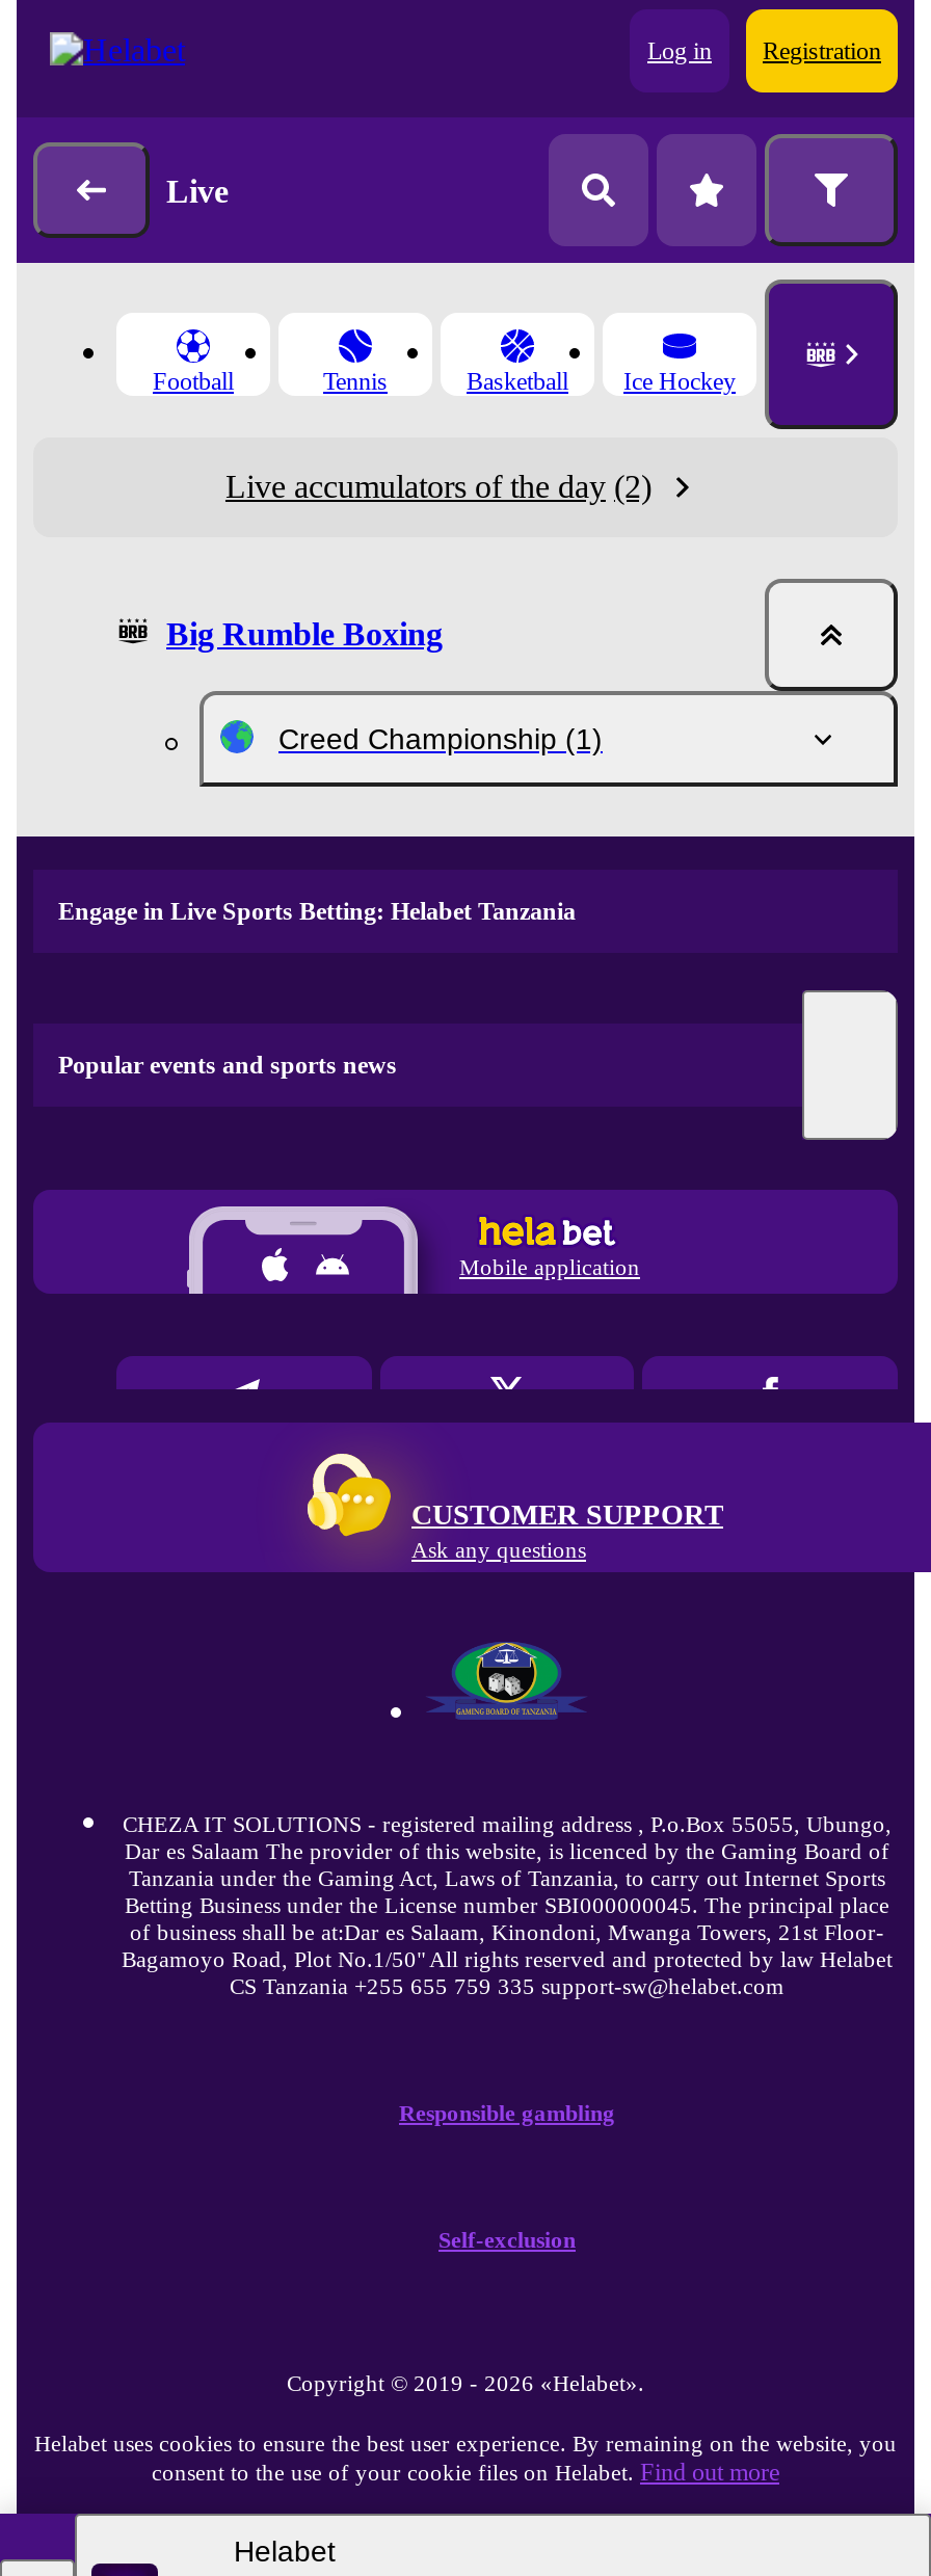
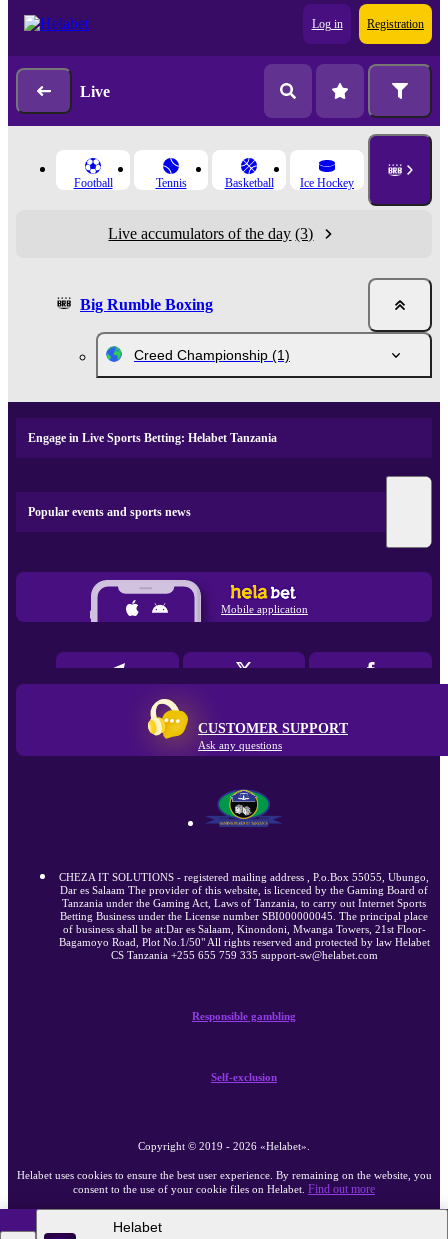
- Live accumulators of the day (2)
+ Live accumulators of the day (3)
